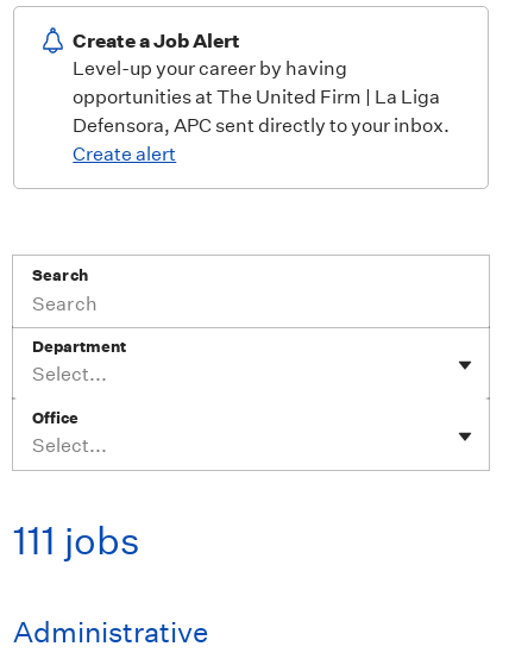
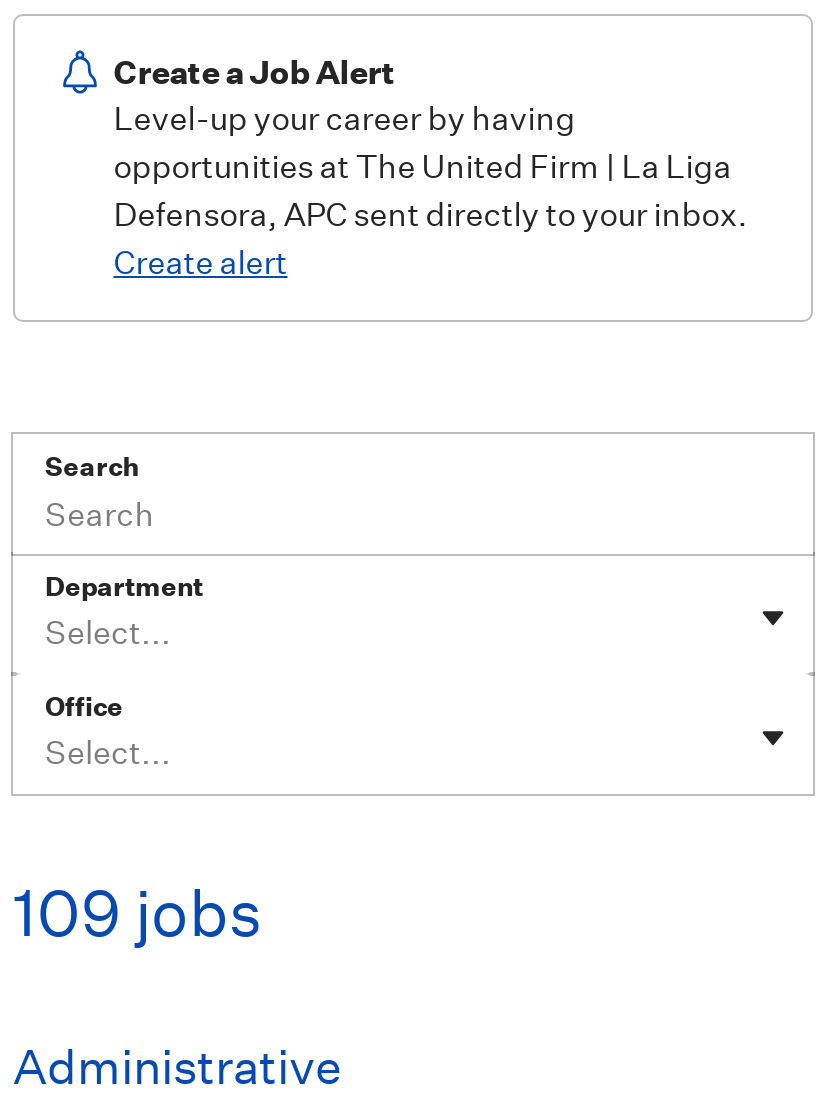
- 111 jobs
+ 109 jobs
